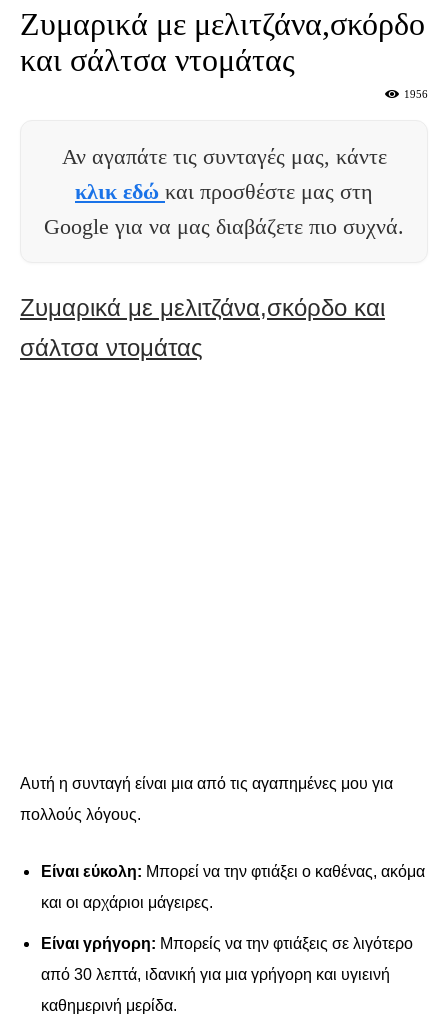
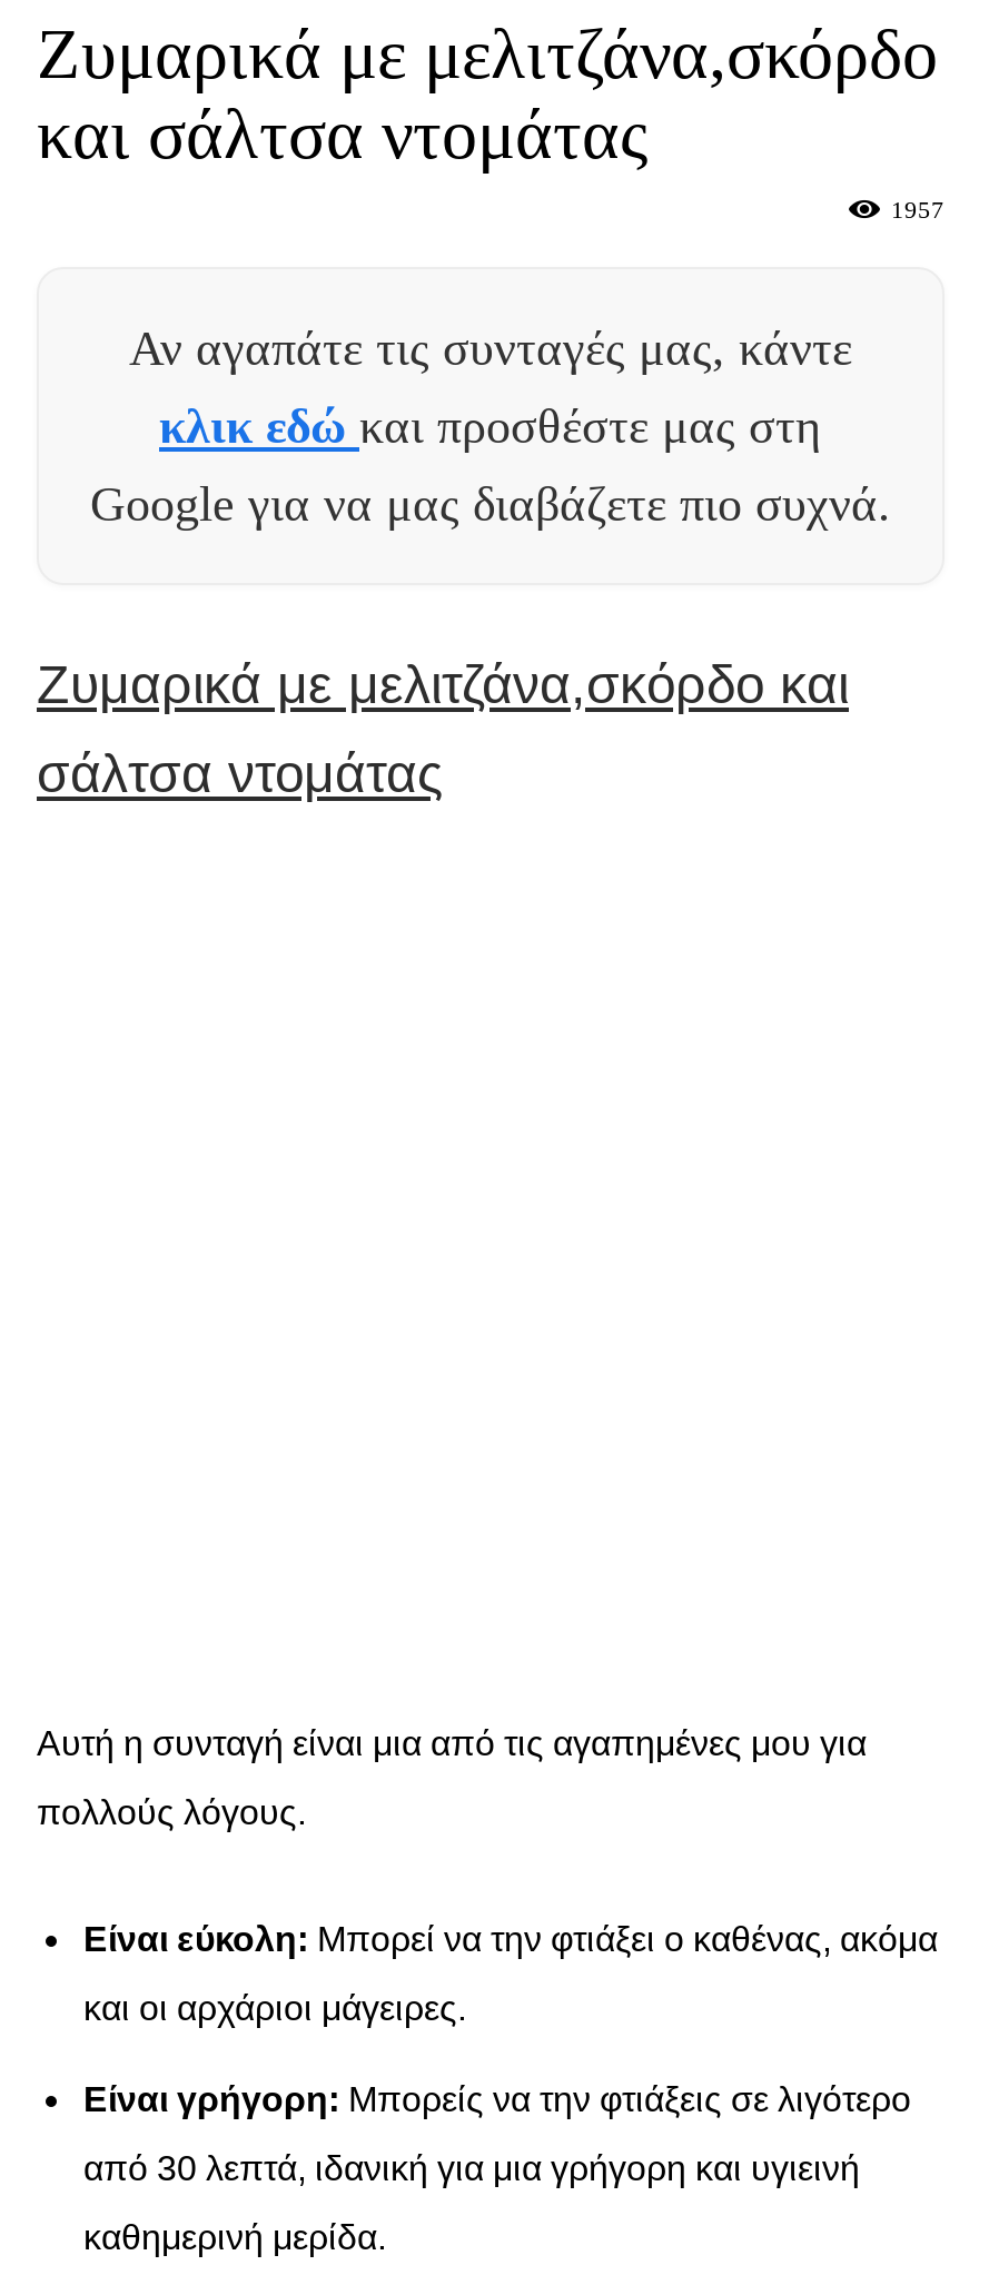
- 1956
+ 1957
